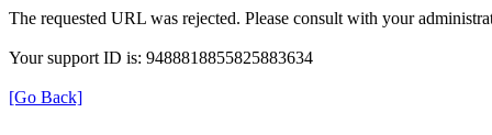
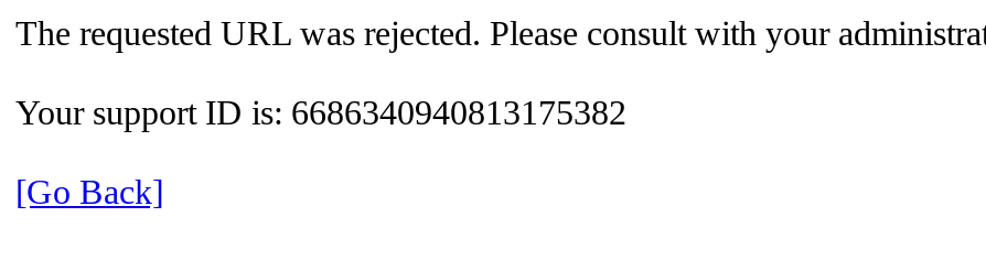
- Your support ID is: 9488818855825883634
+ Your support ID is: 6686340940813175382
